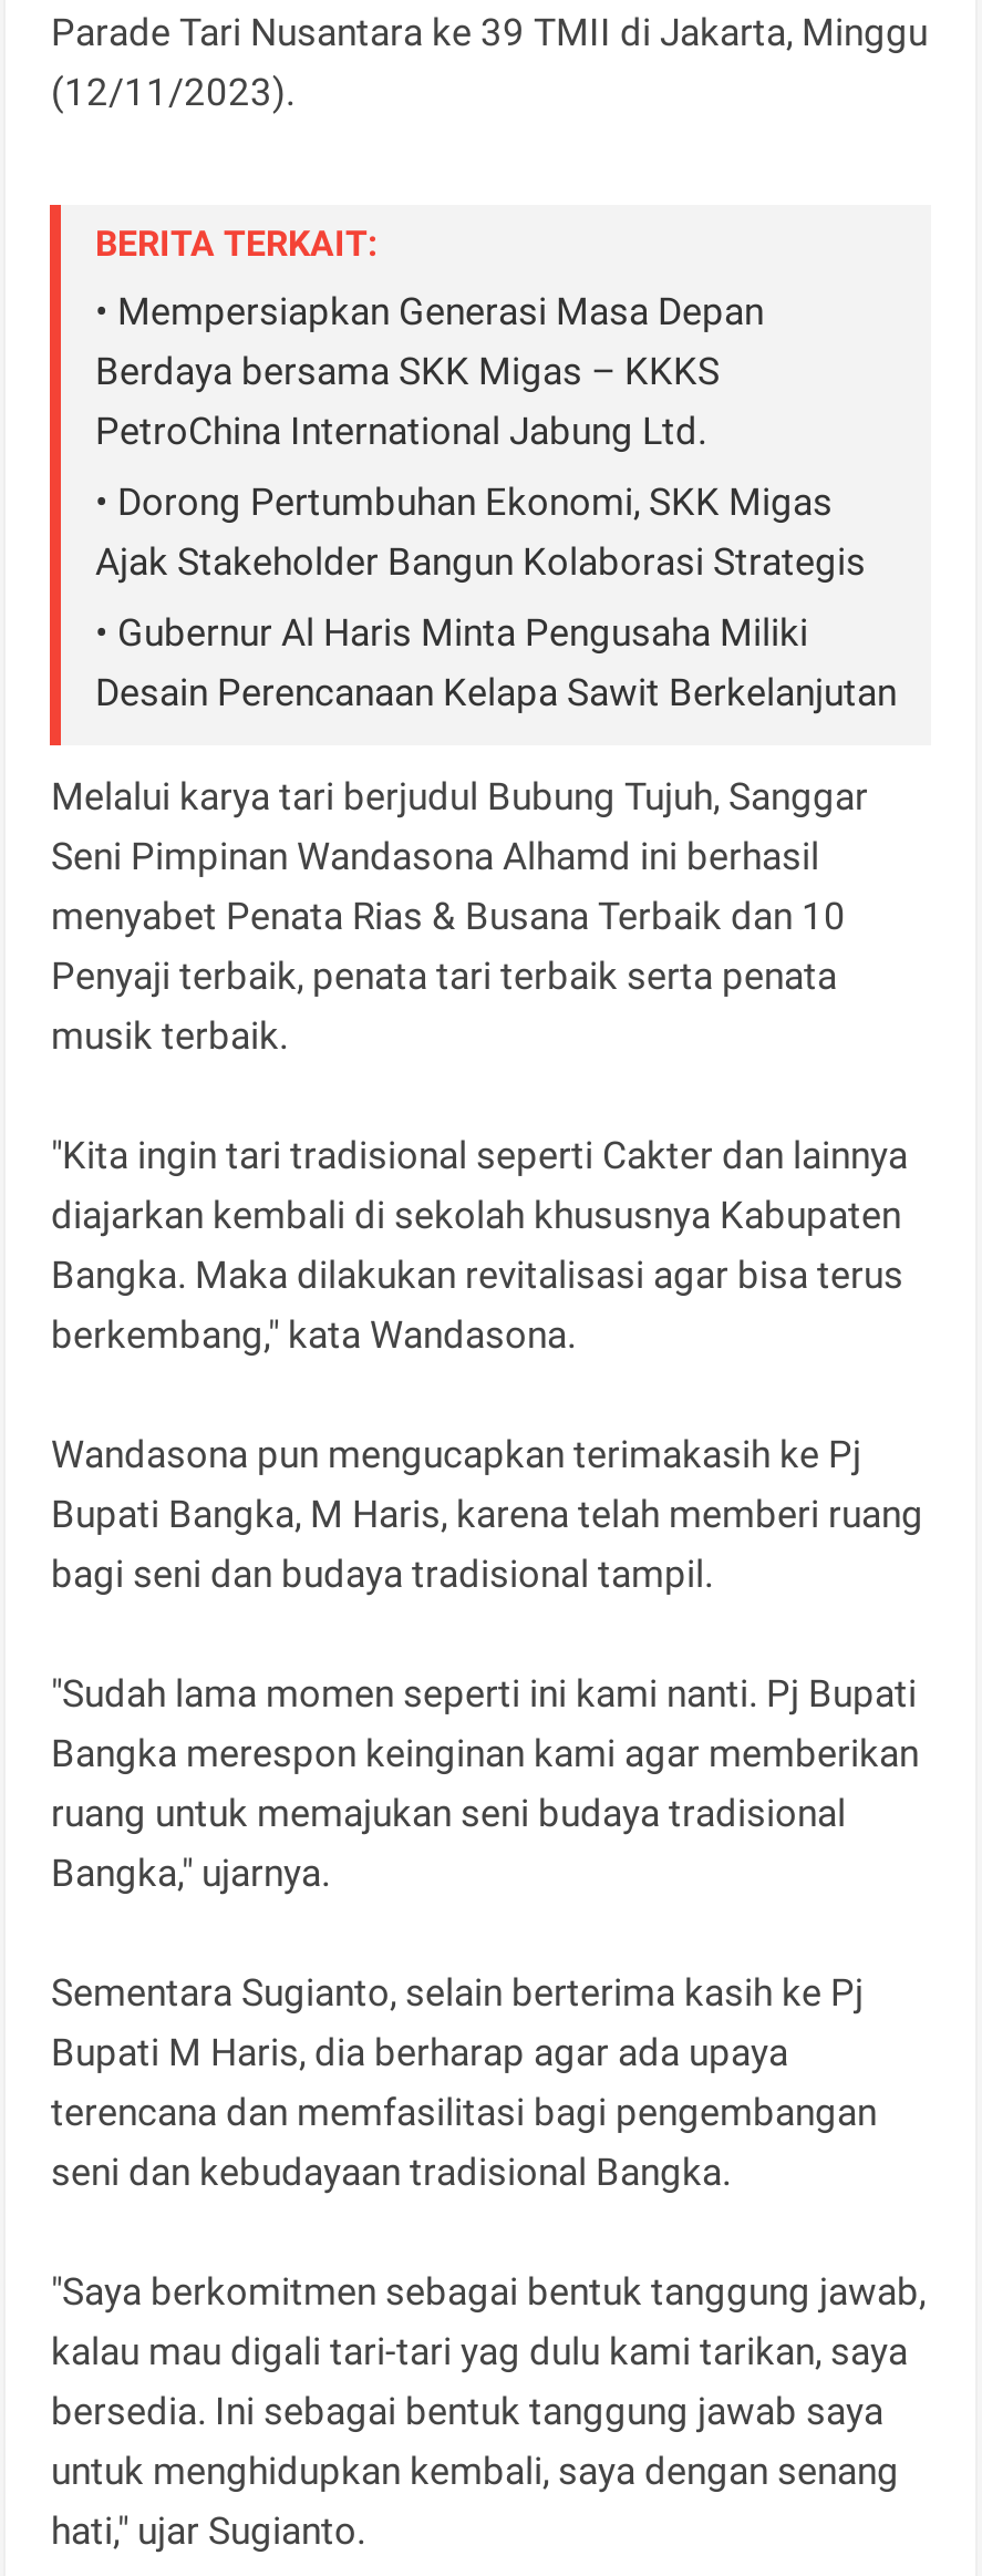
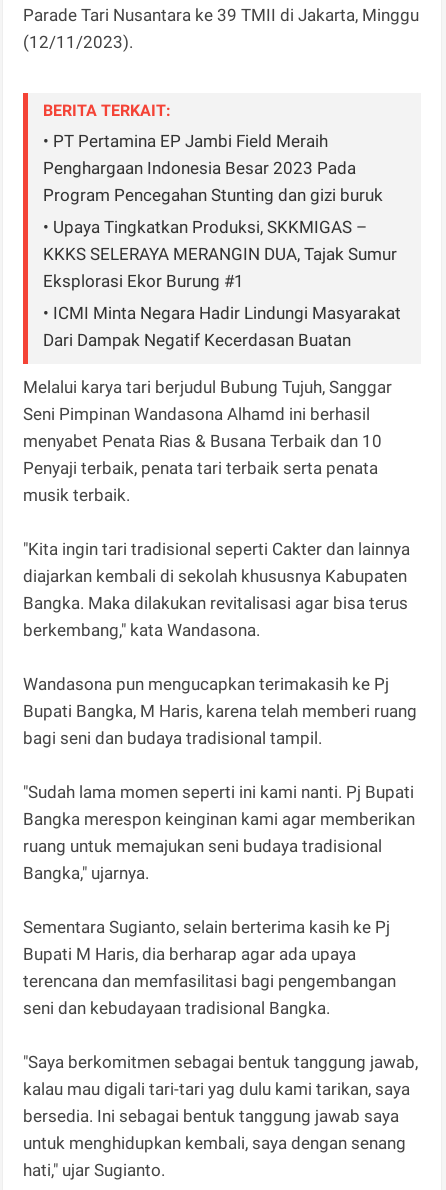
- • Mempersiapkan Generasi Masa Depan
- Berdaya bersama SKK Migas – KKKS
- PetroChina International Jabung Ltd.
+ • PT Pertamina EP Jambi Field Meraih
+ Penghargaan Indonesia Besar 2023 Pada
+ Program Pencegahan Stunting dan gizi buruk

- • Dorong Pertumbuhan Ekonomi, SKK Migas
- Ajak Stakeholder Bangun Kolaborasi Strategis
+ • Upaya Tingkatkan Produksi, SKKMIGAS –
+ KKKS SELERAYA MERANGIN DUA, Tajak Sumur
+ Eksplorasi Ekor Burung #1

- • Gubernur Al Haris Minta Pengusaha Miliki
- Desain Perencanaan Kelapa Sawit Berkelanjutan
+ • ICMI Minta Negara Hadir Lindungi Masyarakat
+ Dari Dampak Negatif Kecerdasan Buatan
